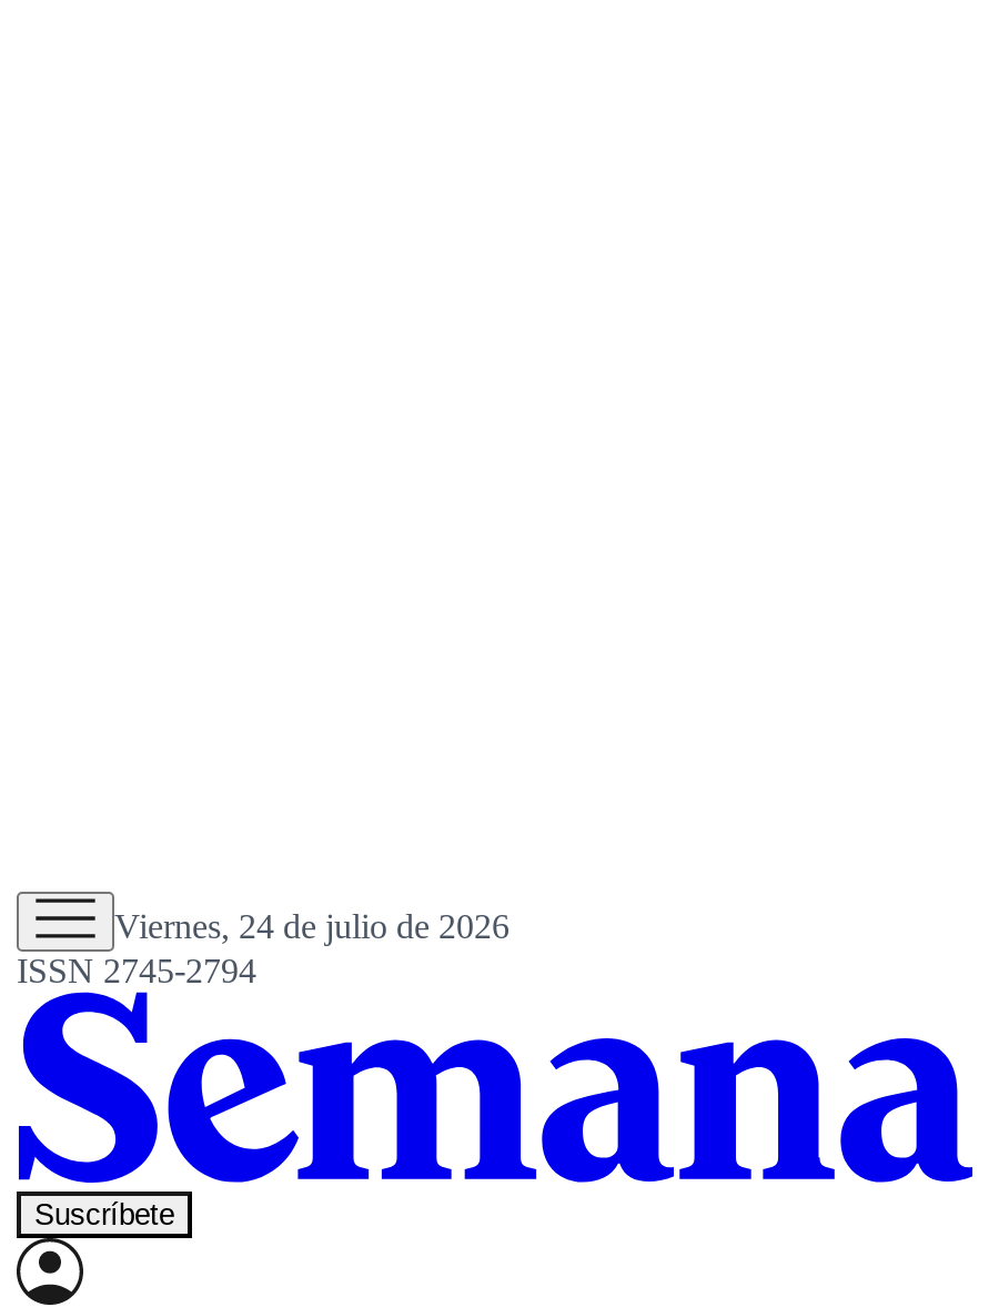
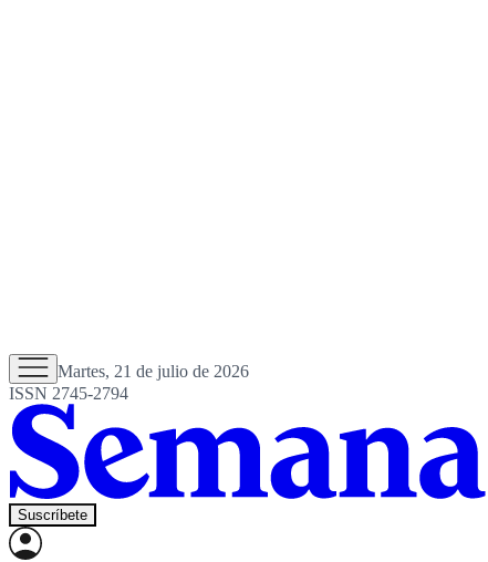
- Viernes, 24 de julio de 2026
+ Martes, 21 de julio de 2026
